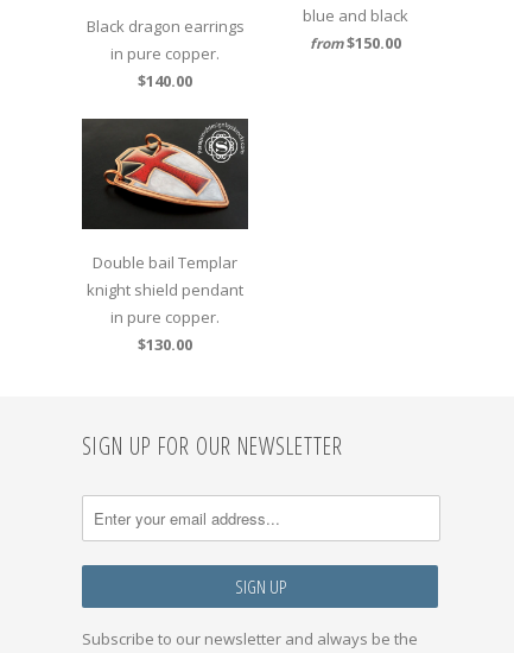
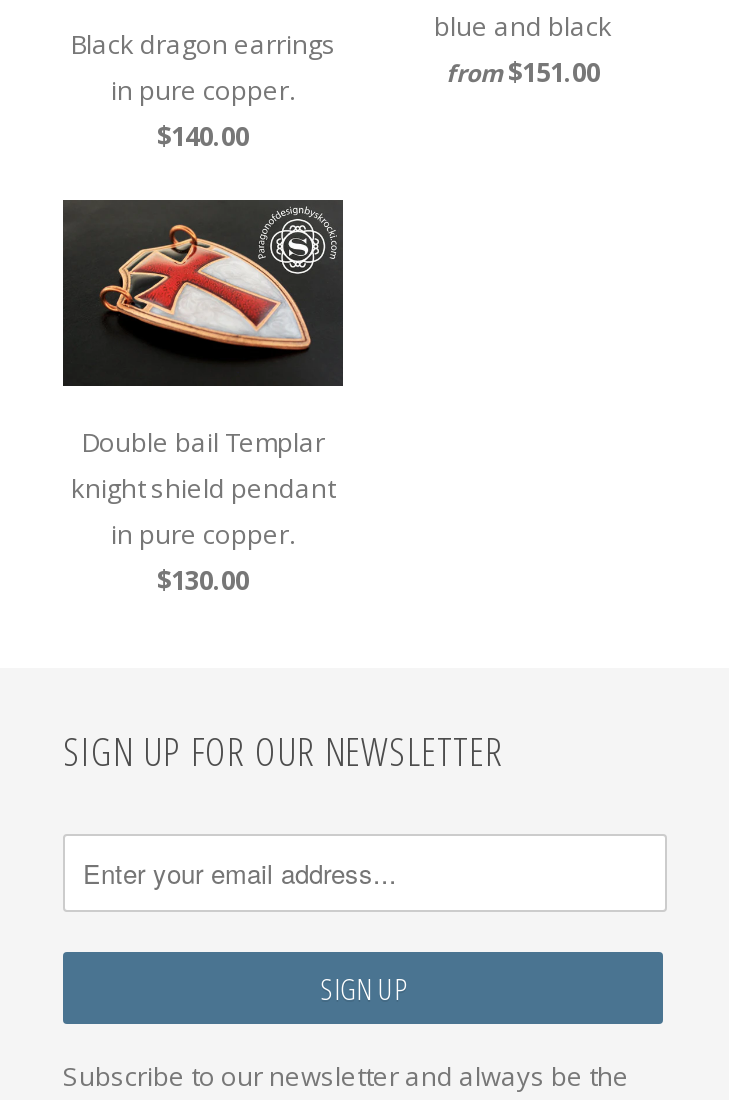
- from$150.00
+ from$151.00
